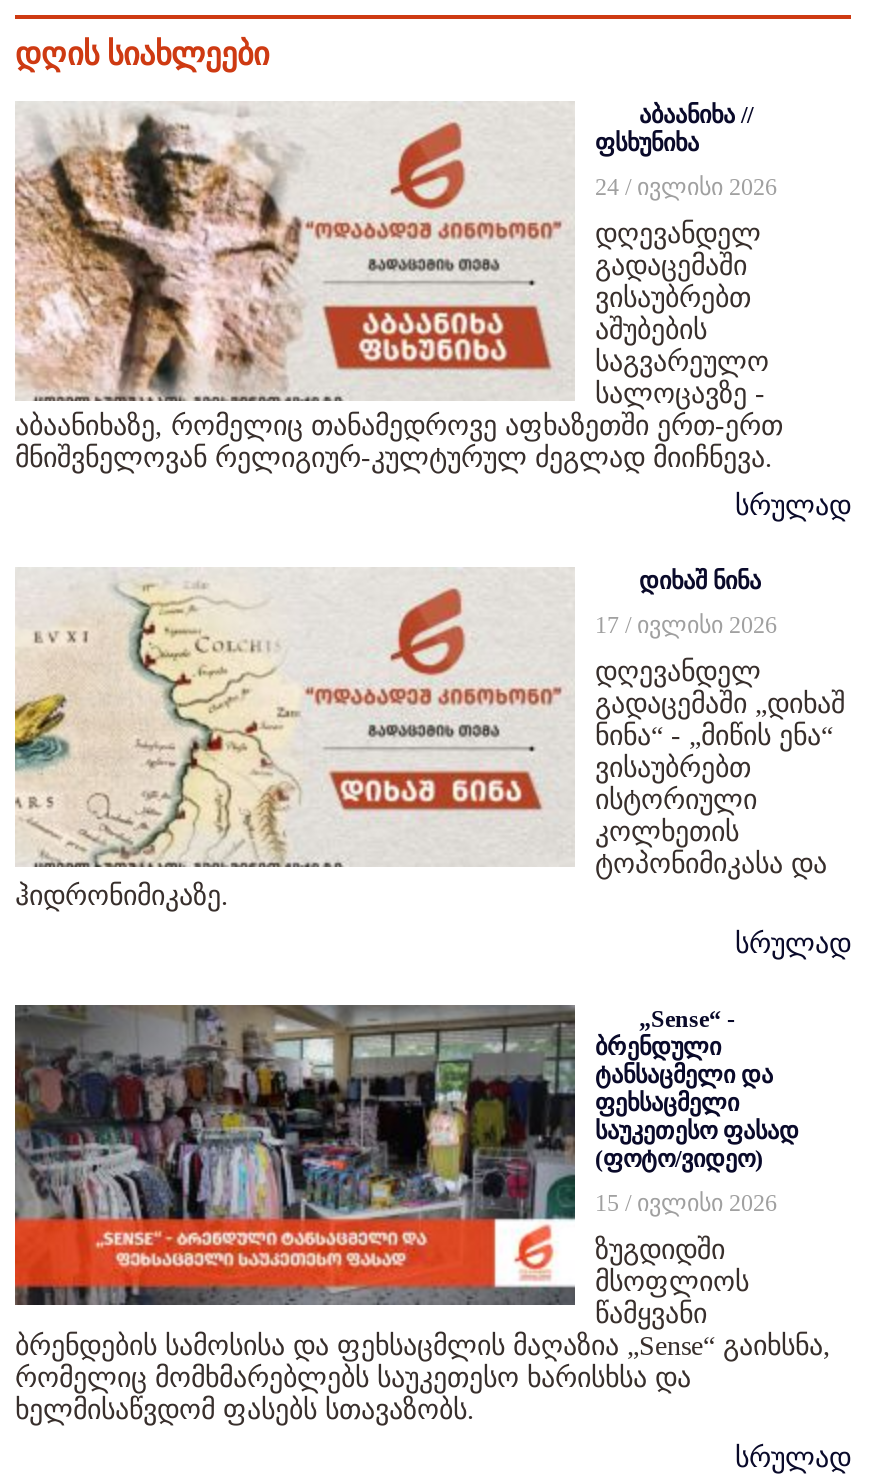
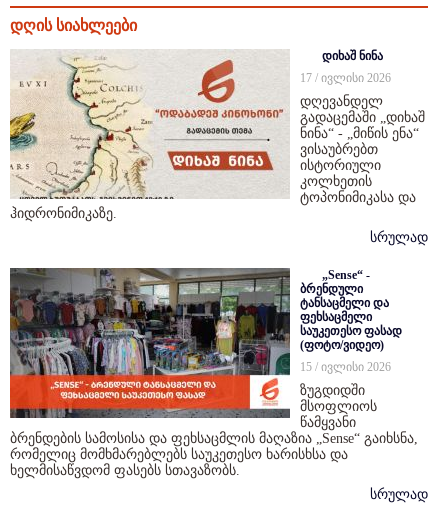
- [image]
- აბაანიხა //
- ფსხუნიხა
- 24 / ივლისი 2026
- დღევანდელ
- გადაცემაში
- ვისაუბრებთ
- აშუბების
- საგვარეულო
- სალოცავზე -
- აბაანიხაზე, რომელიც თანამედროვე აფხაზეთში ერთ-ერთ
- მნიშვნელოვან რელიგიურ-კულტურულ ძეგლად მიიჩნევა.
- სრულად

- [image]
